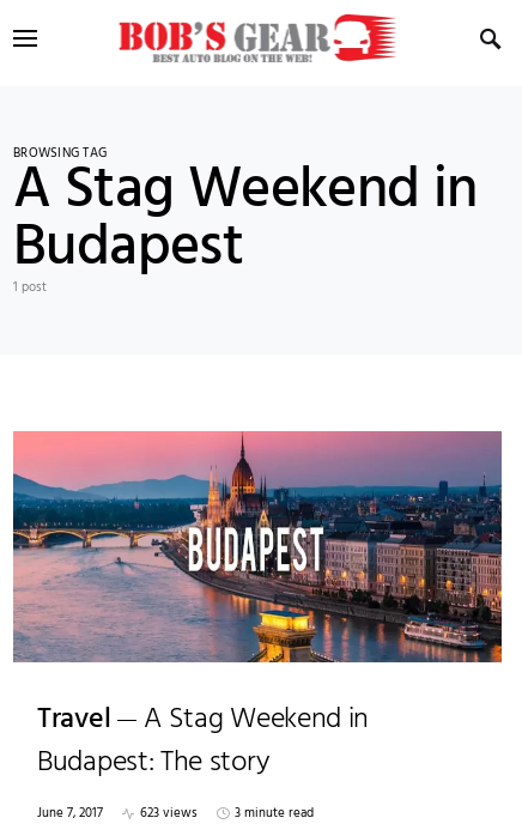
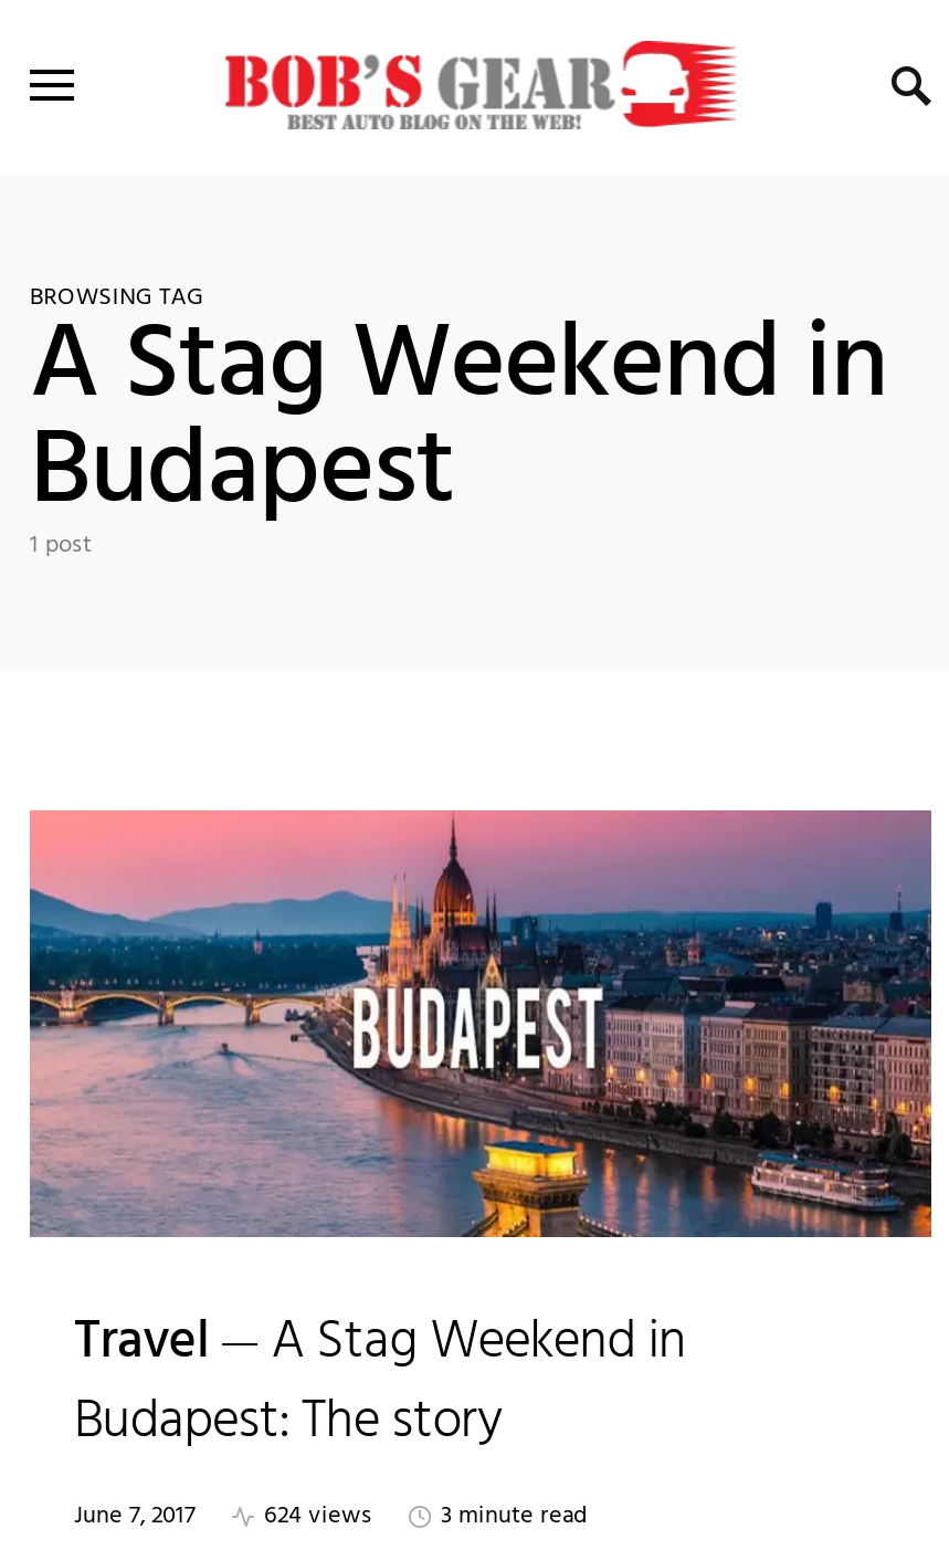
- June 7, 2017 623 views 3 minute read
+ June 7, 2017 624 views 3 minute read
